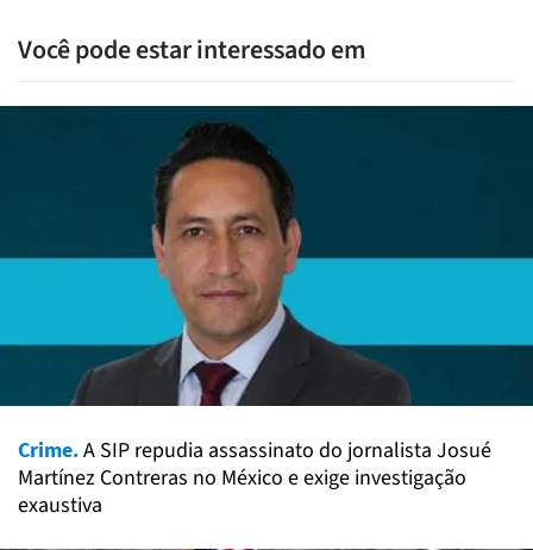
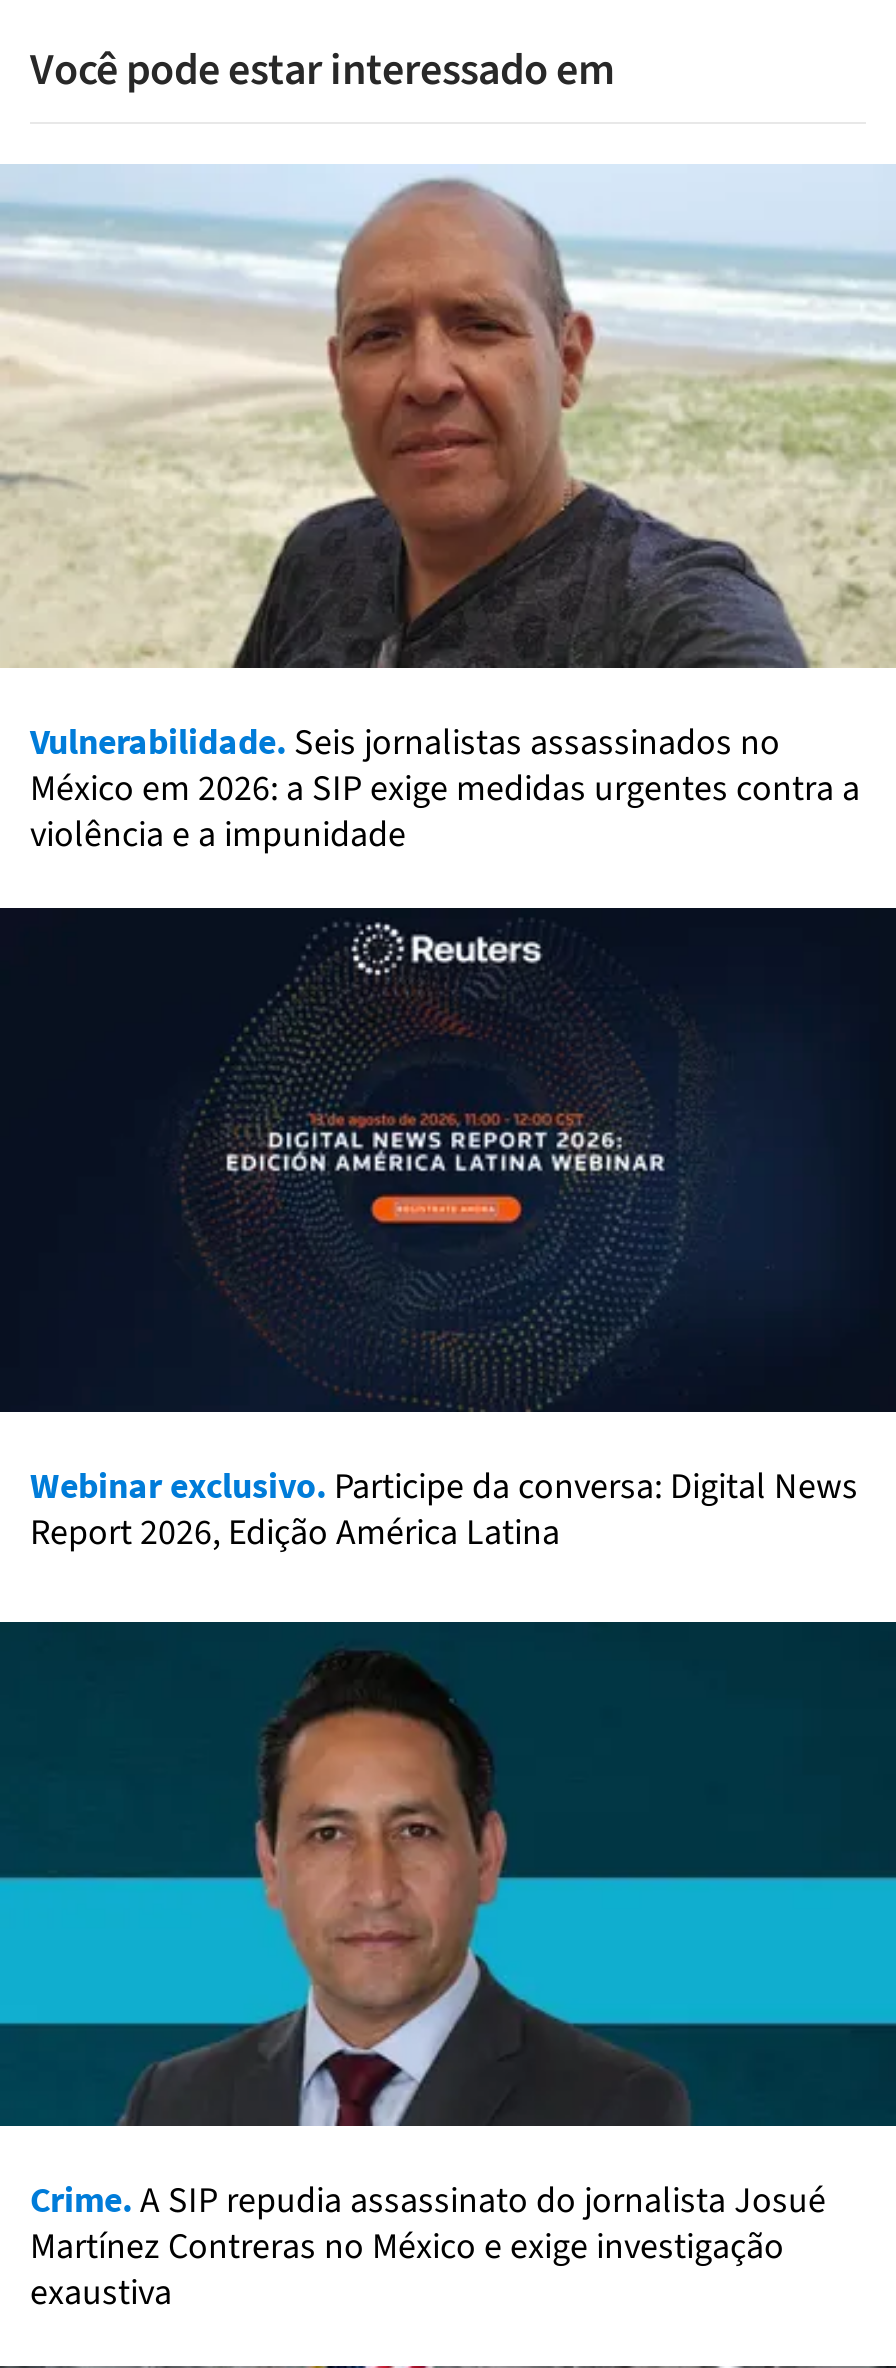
+ [image]
+ Vulnerabilidade. Seis jornalistas assassinados no
+ México em 2026: a SIP exige medidas urgentes contra a
+ violência e a impunidade

+ [image]
+ Webinar exclusivo. Participe da conversa: Digital News
+ Report 2026, Edição América Latina
